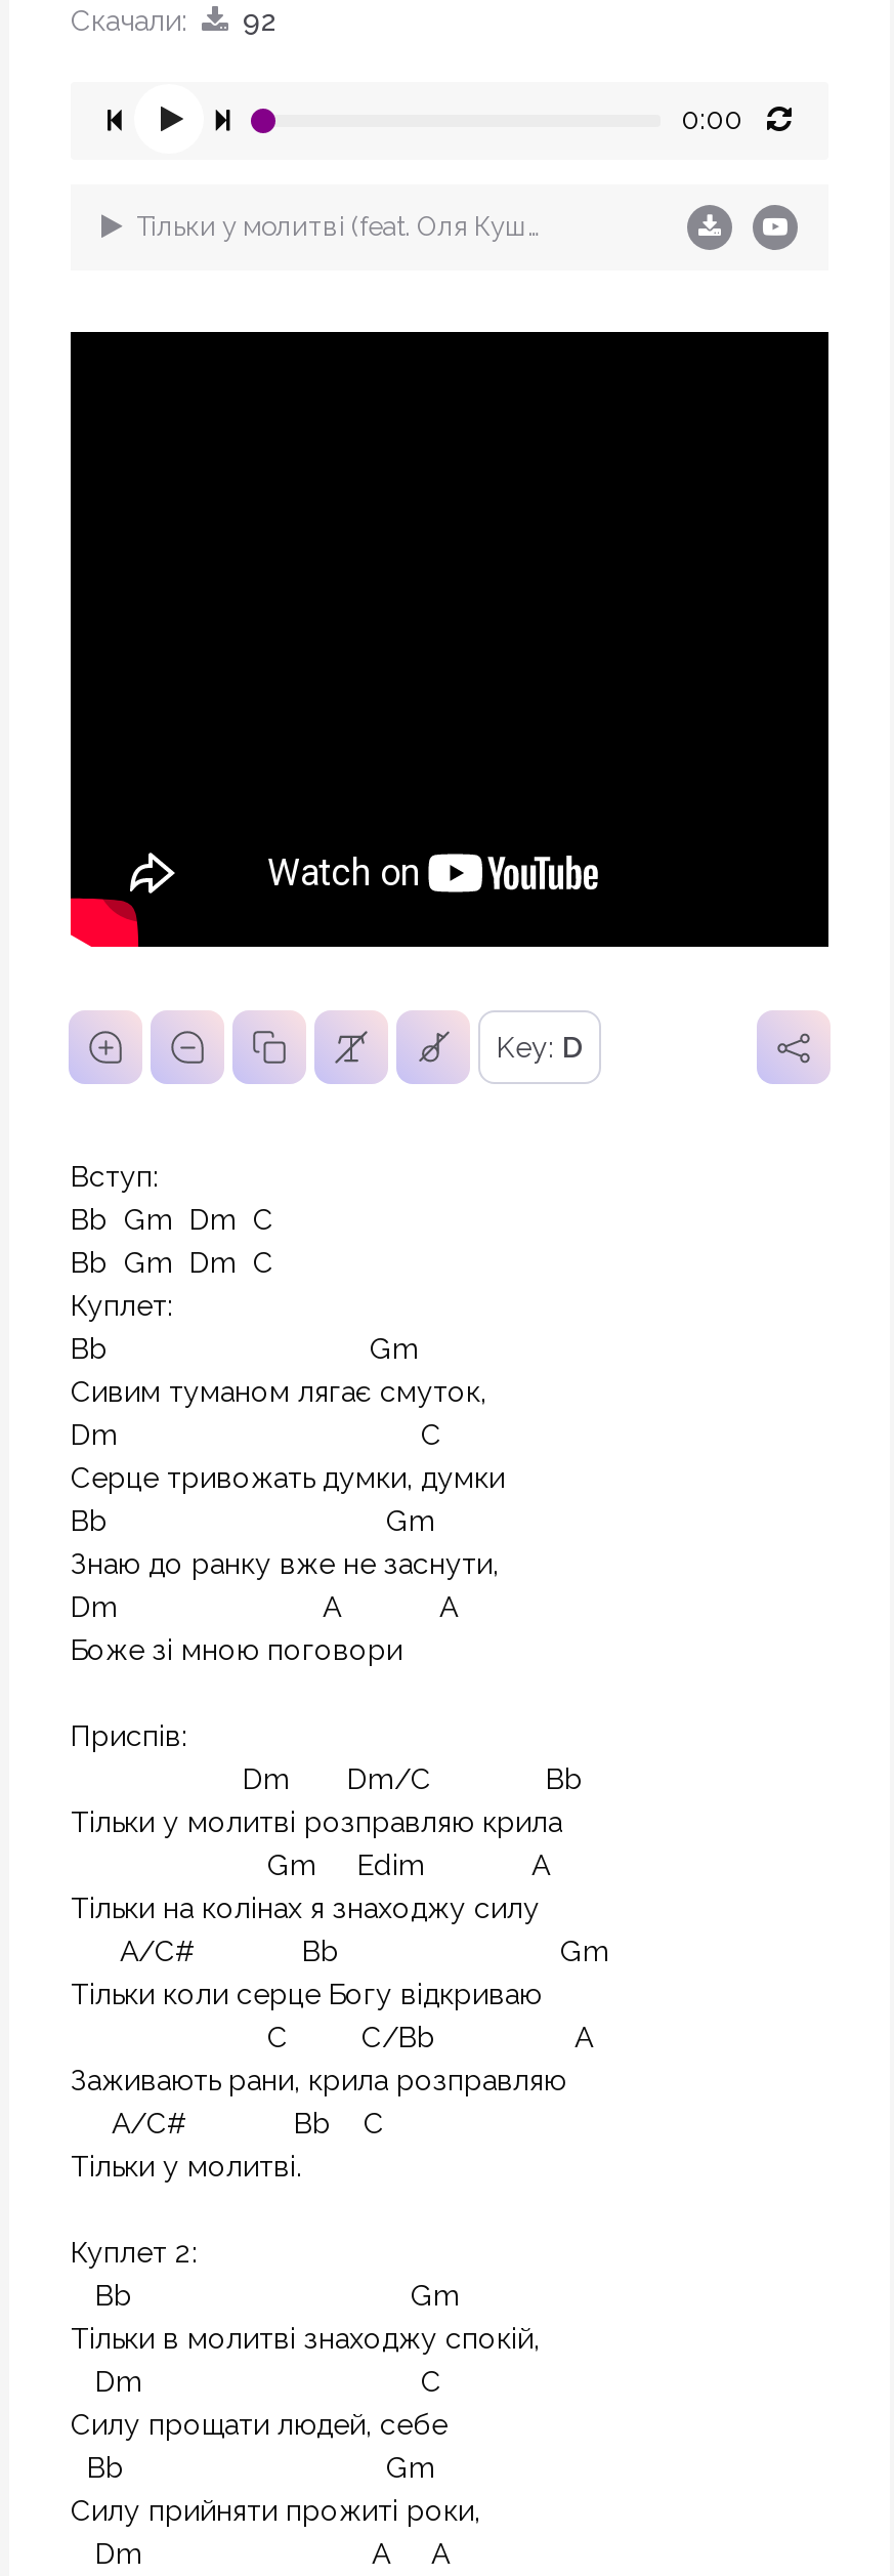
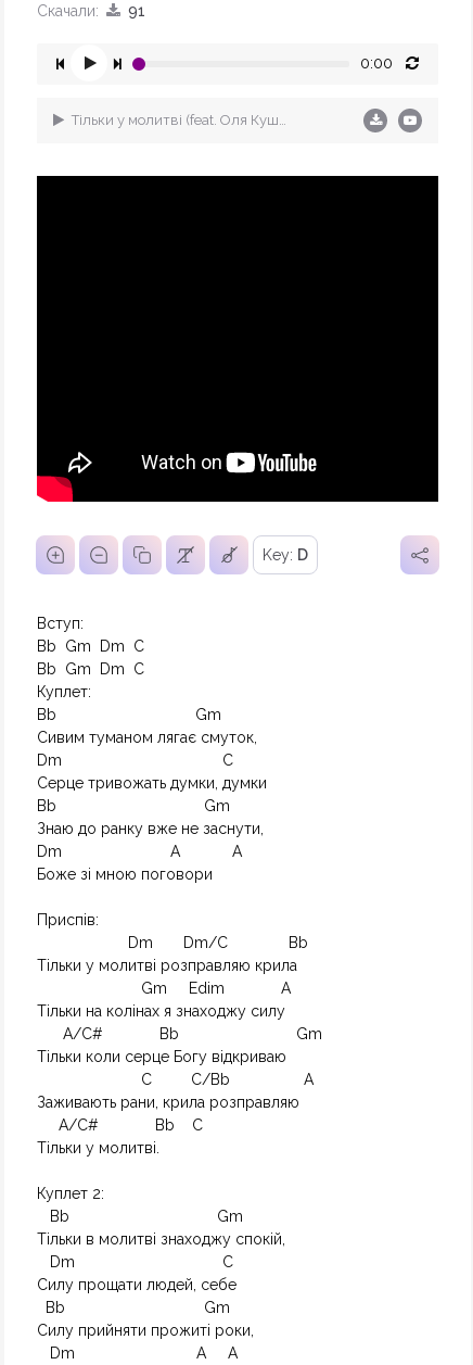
- Скачали: 92
+ Скачали: 91
